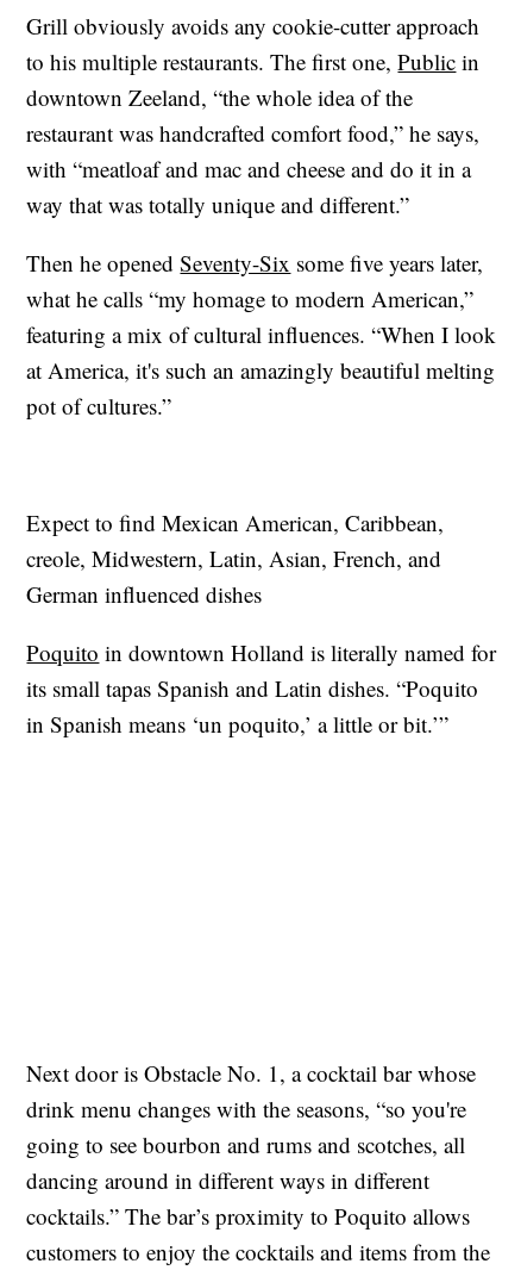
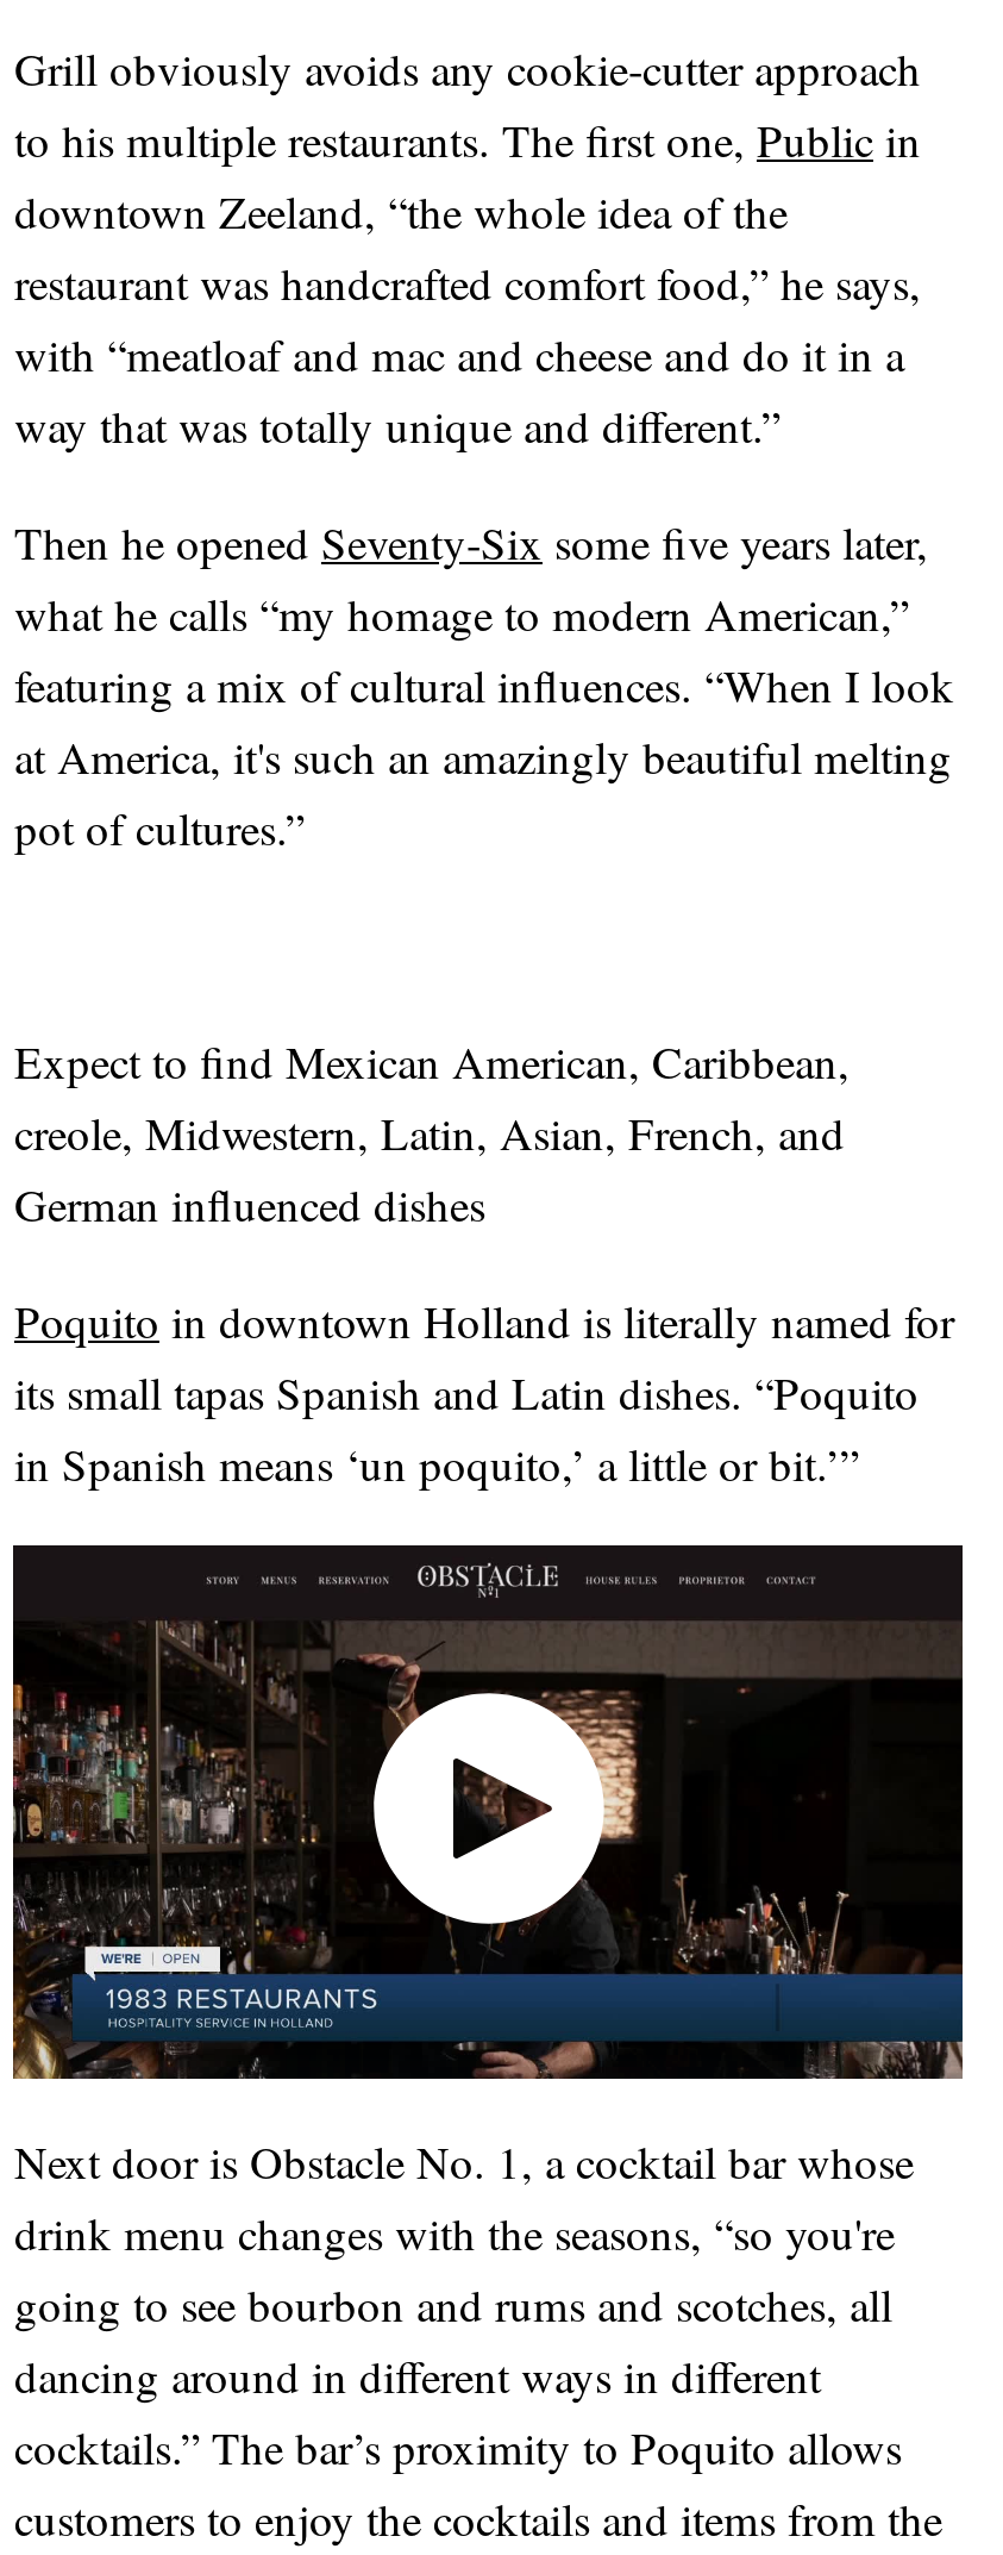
+ [image]
